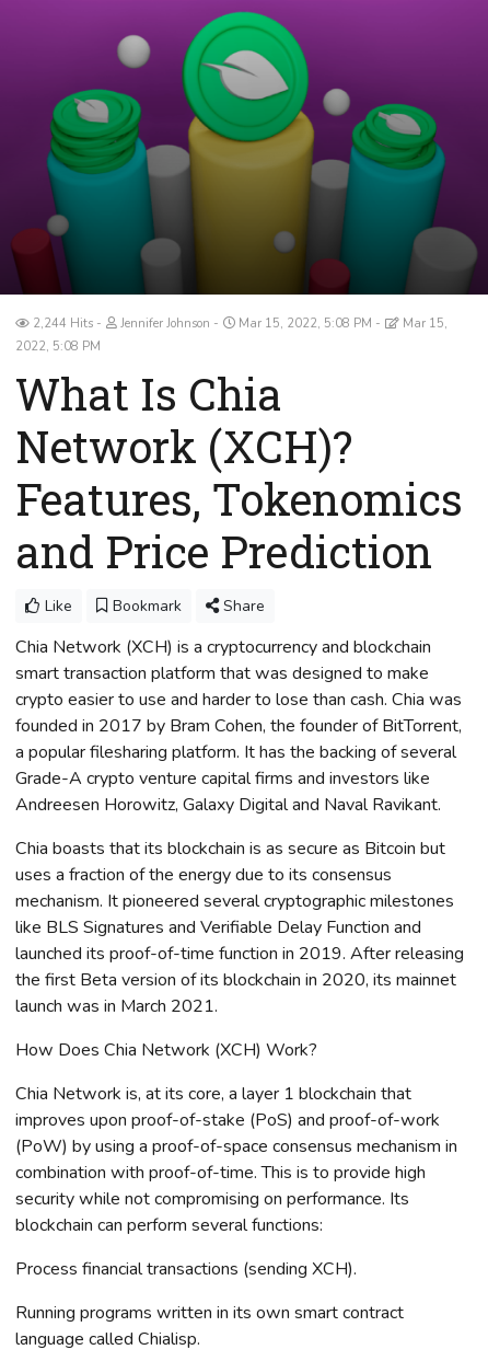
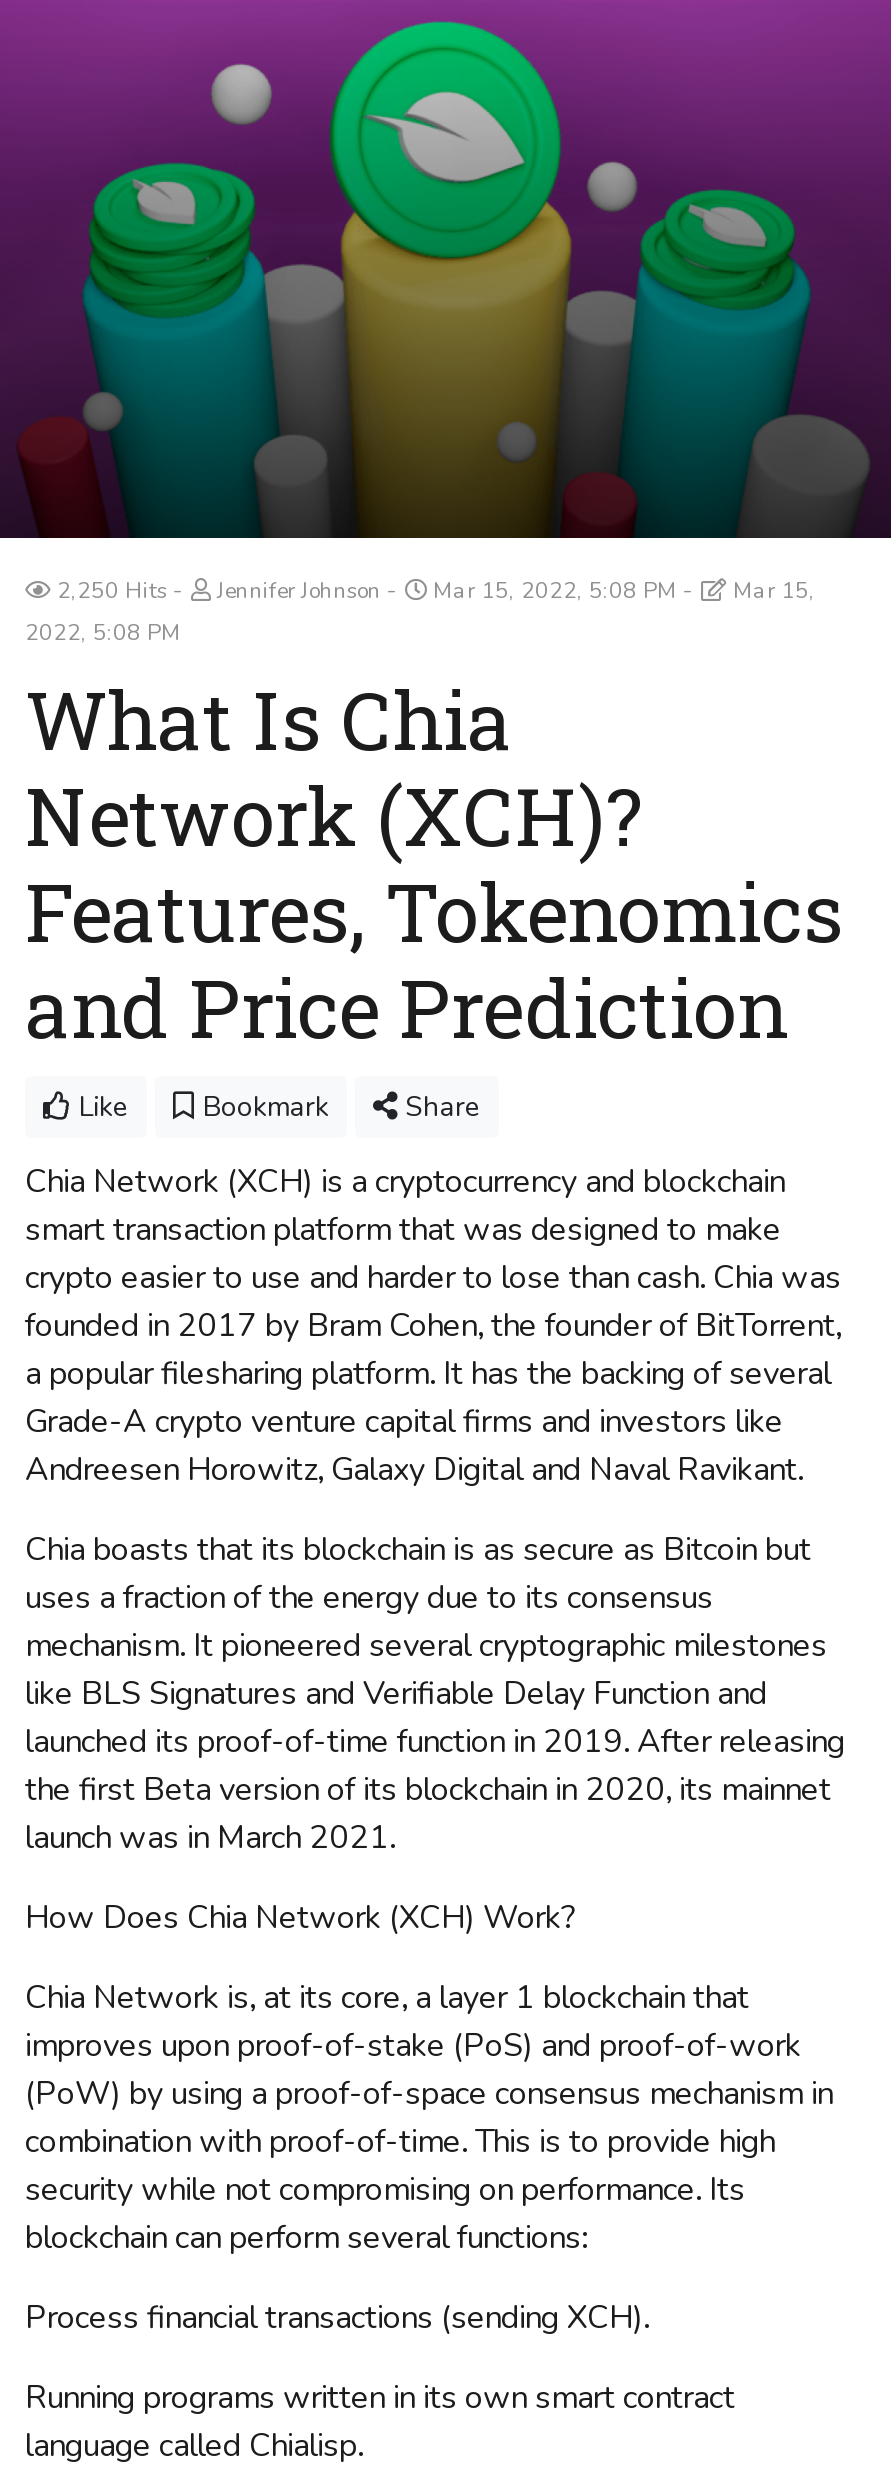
- 2,244 Hits Jennifer Johnson Mar 15, 2022, 5:08 PM Mar 15,
+ 2,250 Hits Jennifer Johnson Mar 15, 2022, 5:08 PM Mar 15,
